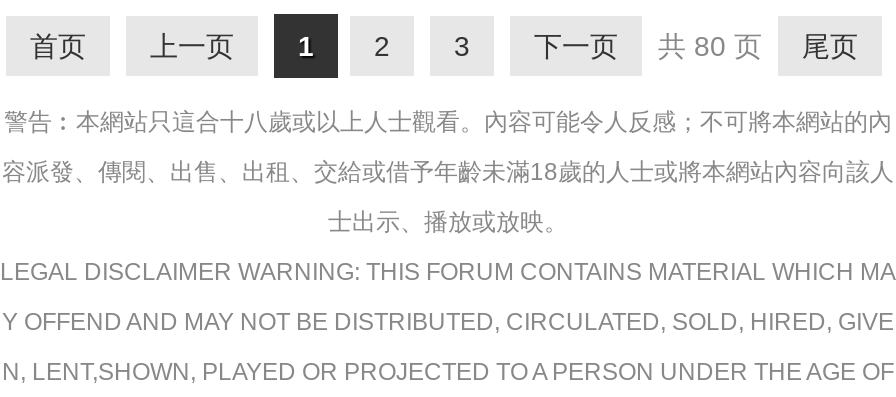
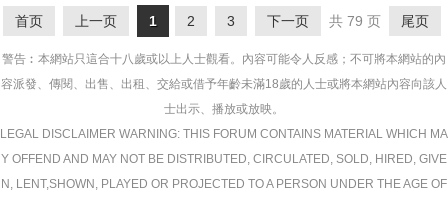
- 首页 上一页 1 2 3 下一页 共 80 页 尾页
+ 首页 上一页 1 2 3 下一页 共 79 页 尾页
